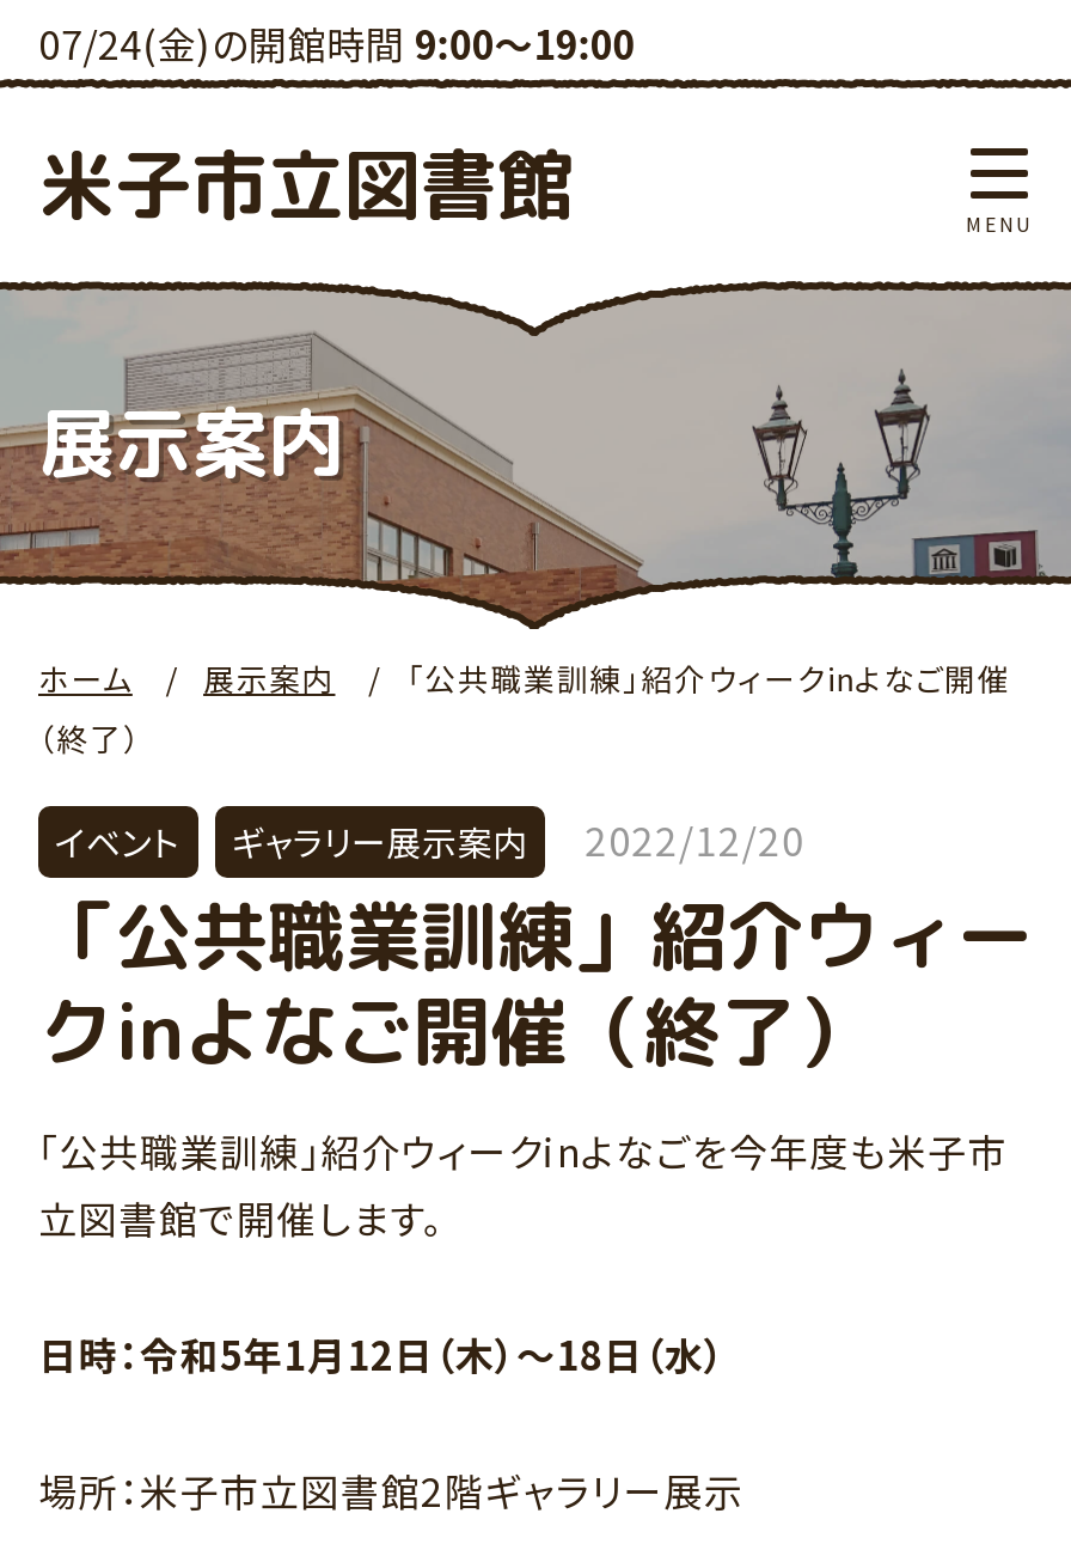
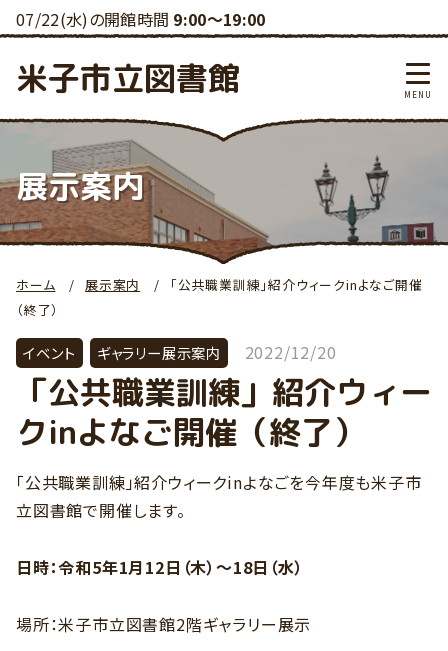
- 07/24(金)の開館時間9:00～19:00
+ 07/22(水)の開館時間9:00～19:00
